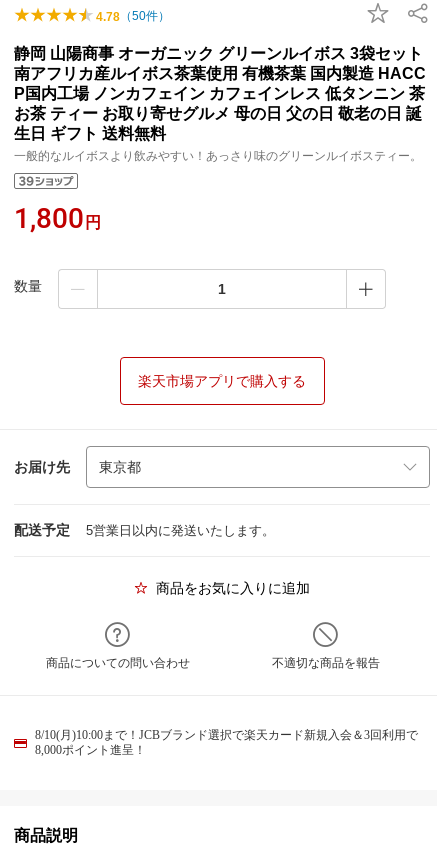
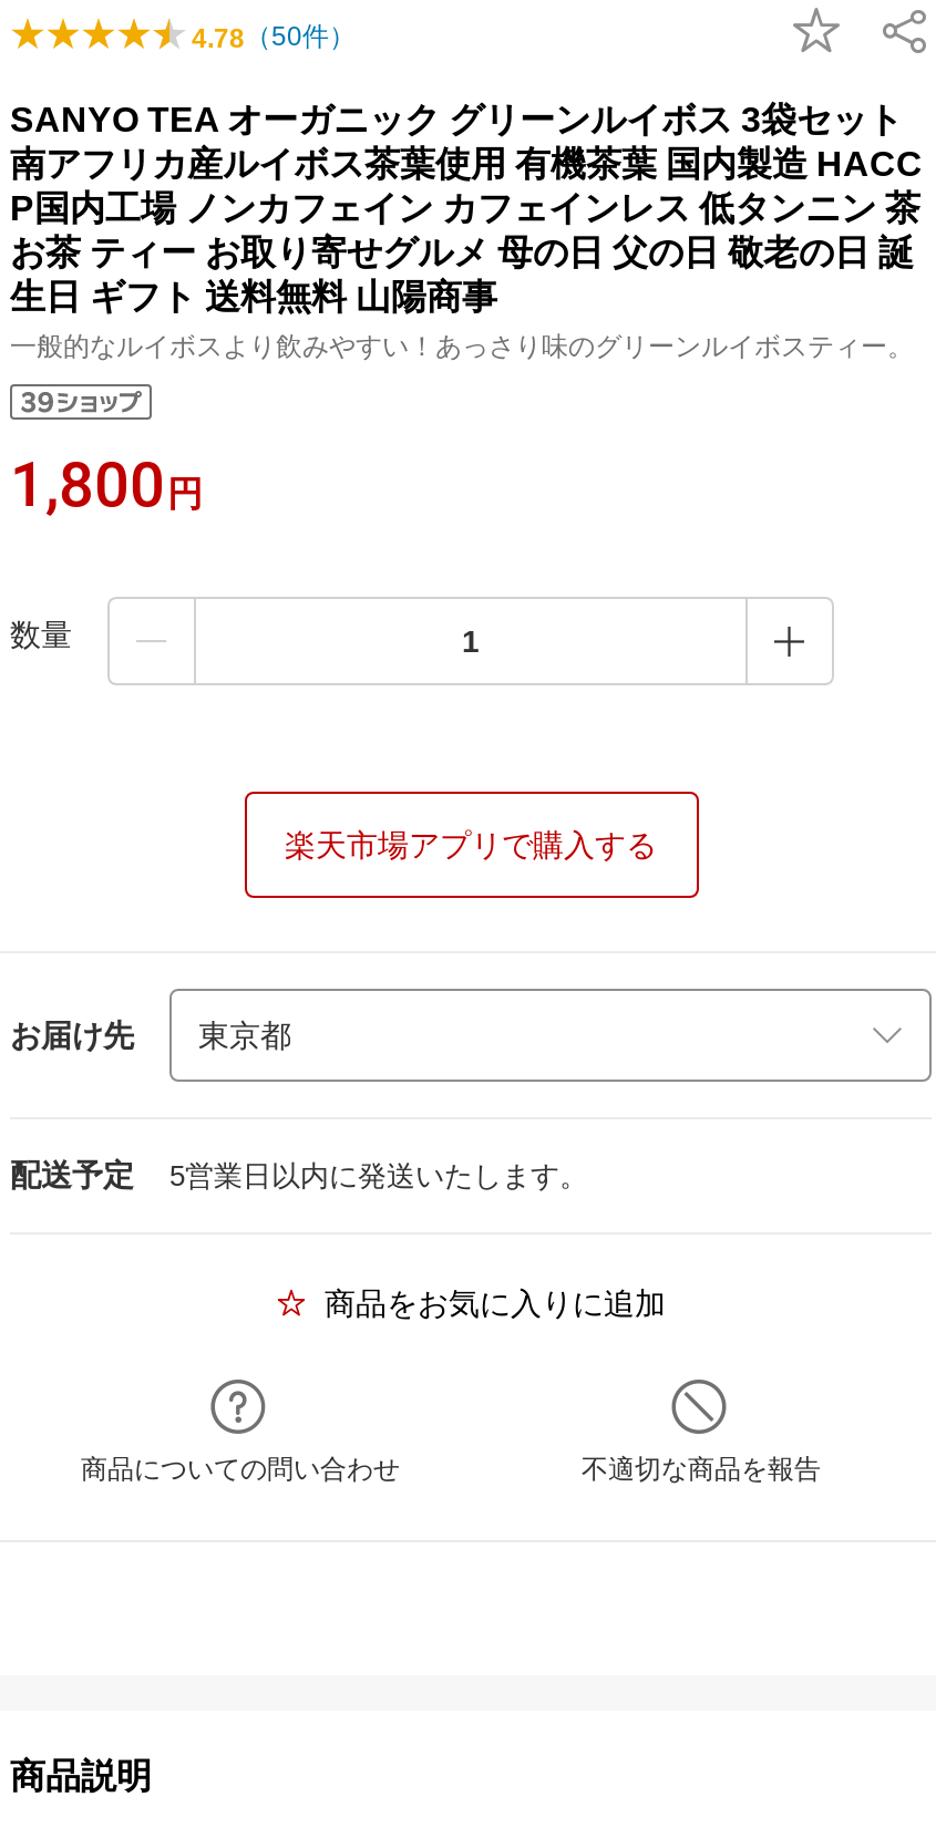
- 静岡 山陽商事 オーガニック グリーンルイボス 3袋セット
+ SANYO TEA オーガニック グリーンルイボス 3袋セット

- 生日 ギフト 送料無料
+ 生日 ギフト 送料無料 山陽商事

- 8/10(月)10:00まで！JCBブランド選択で楽天カード新規入会＆3回利用で
- 8,000ポイント進呈！
